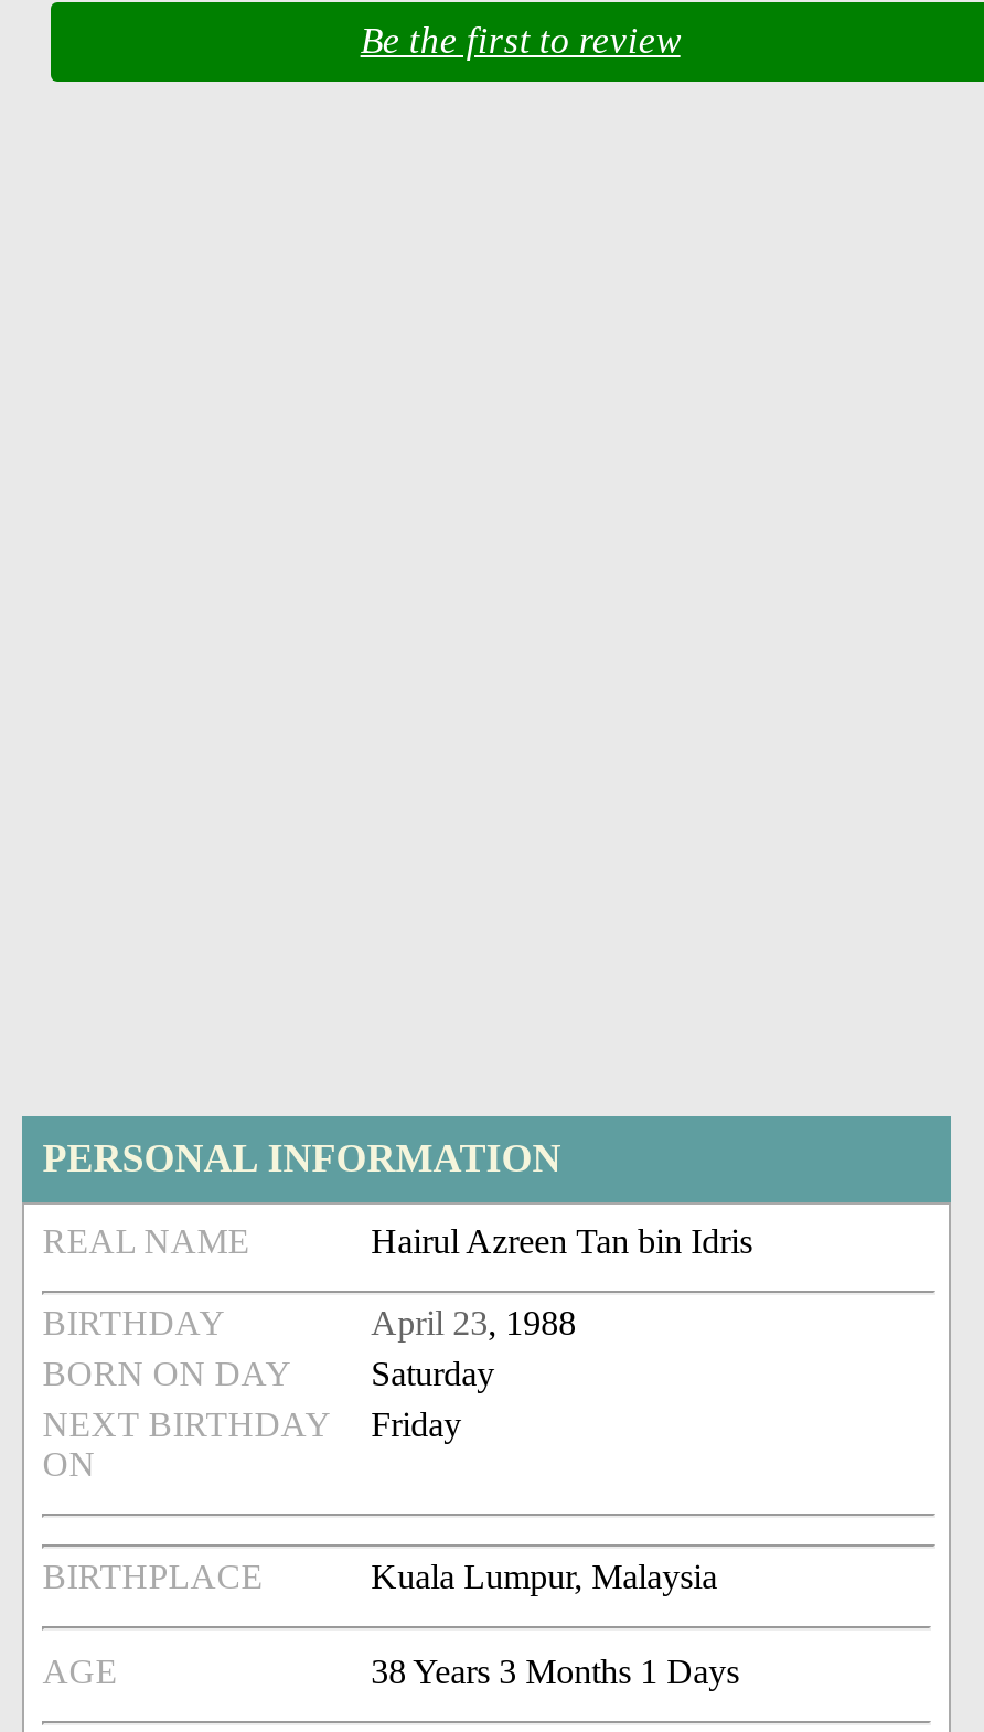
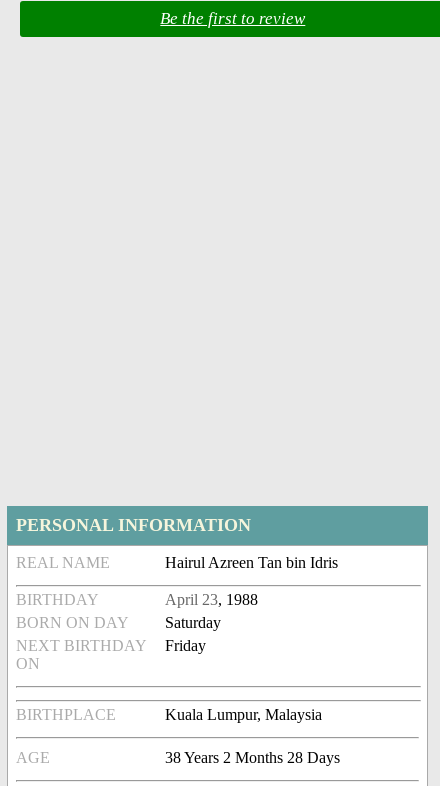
- 38 Years 3 Months 1 Days
+ 38 Years 2 Months 28 Days
